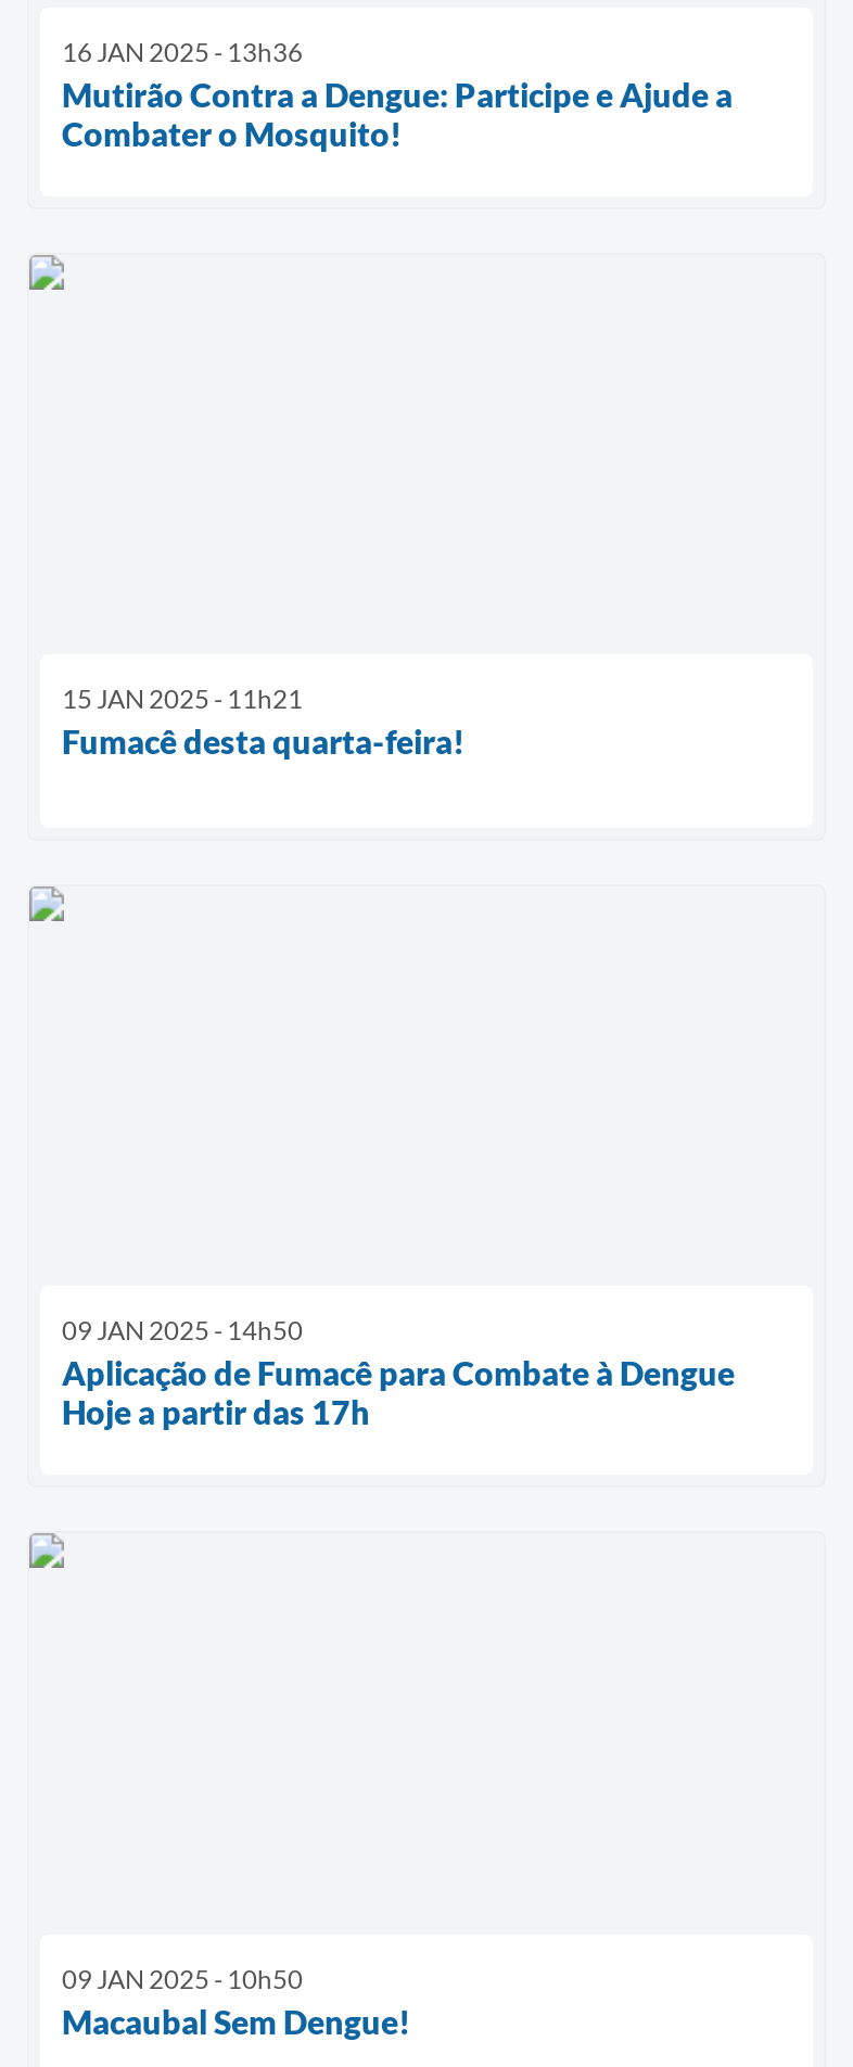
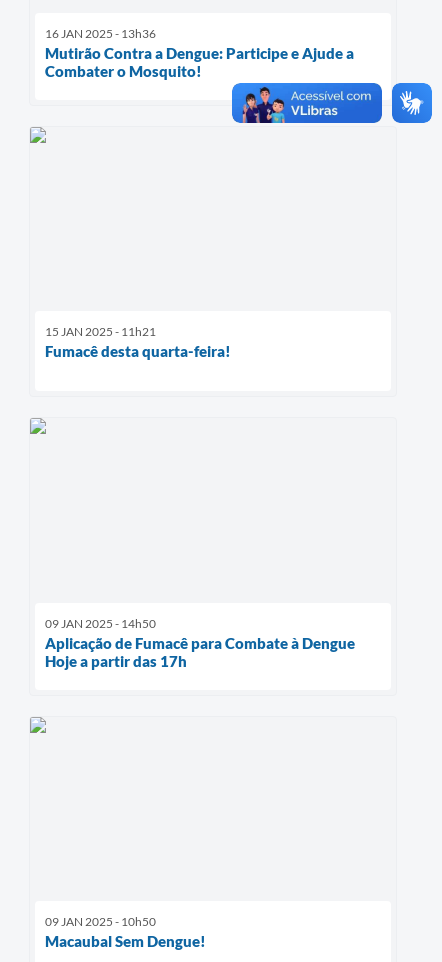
+ [image]

+ [image]
